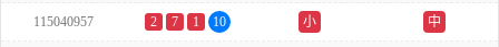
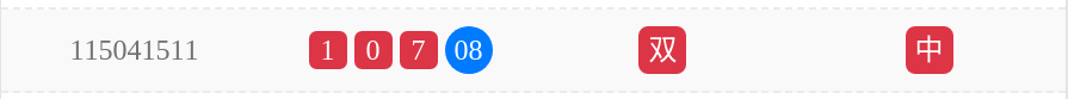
- 115040957
- 2
+ 115041511
+ 1
+ 0

- 1
- 10
- 小
+ 08
+ 双
